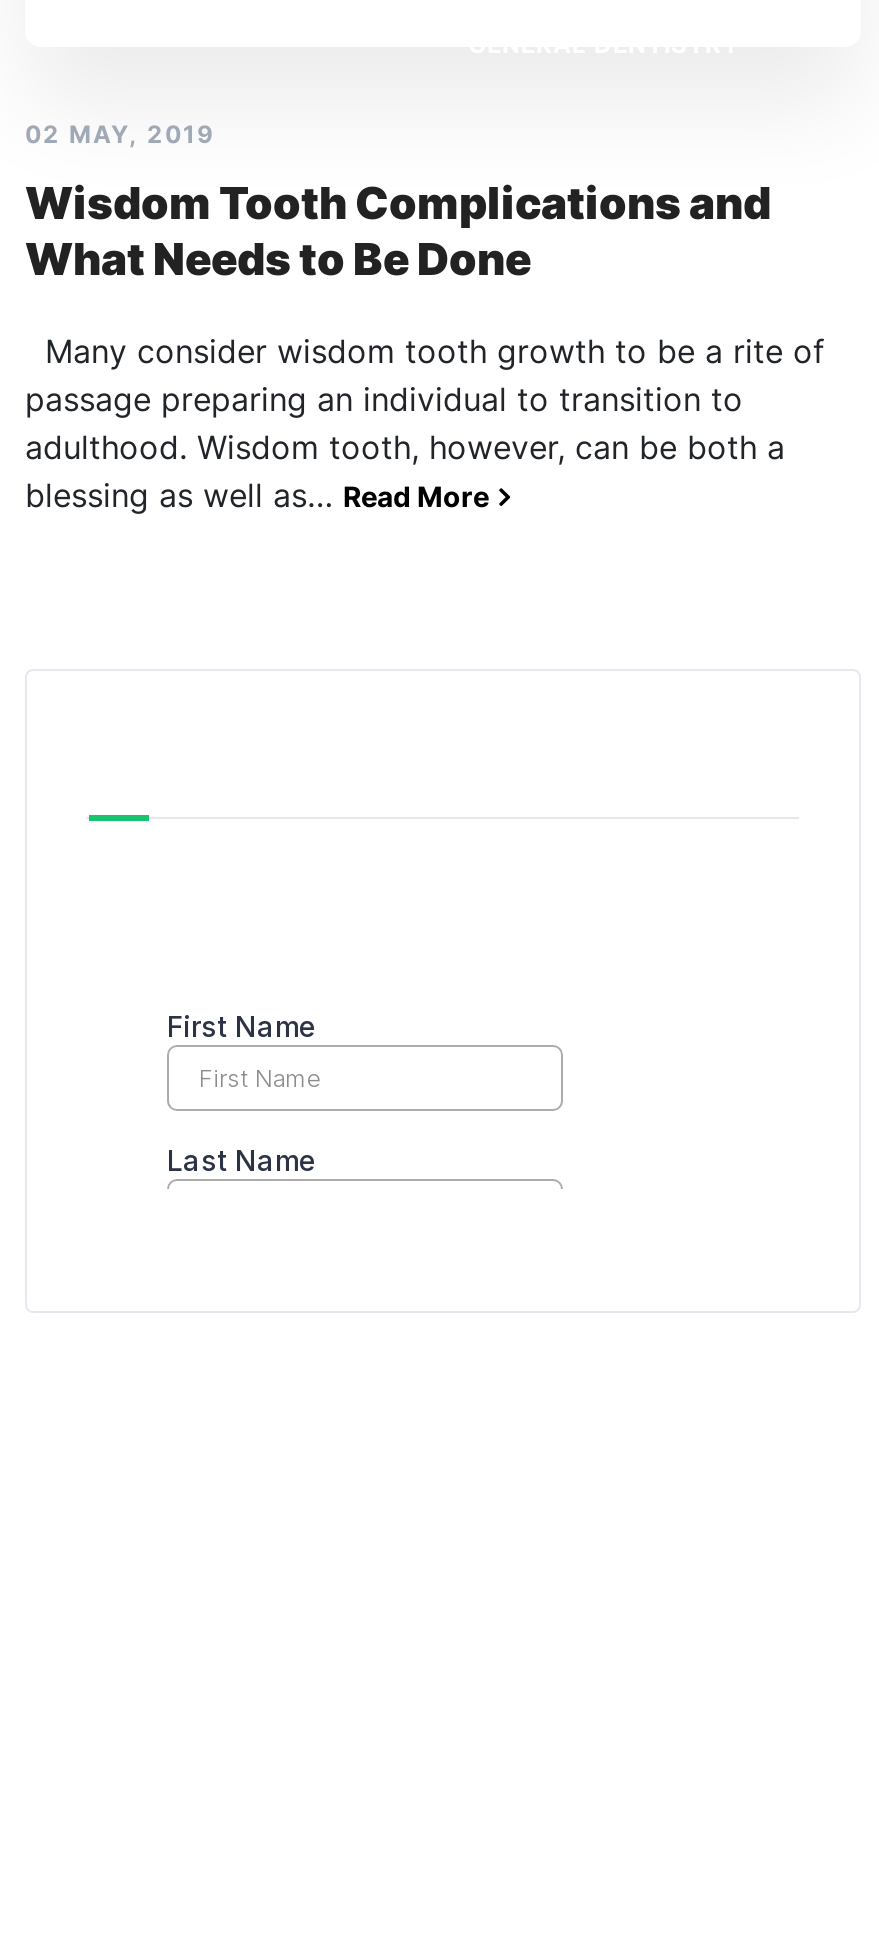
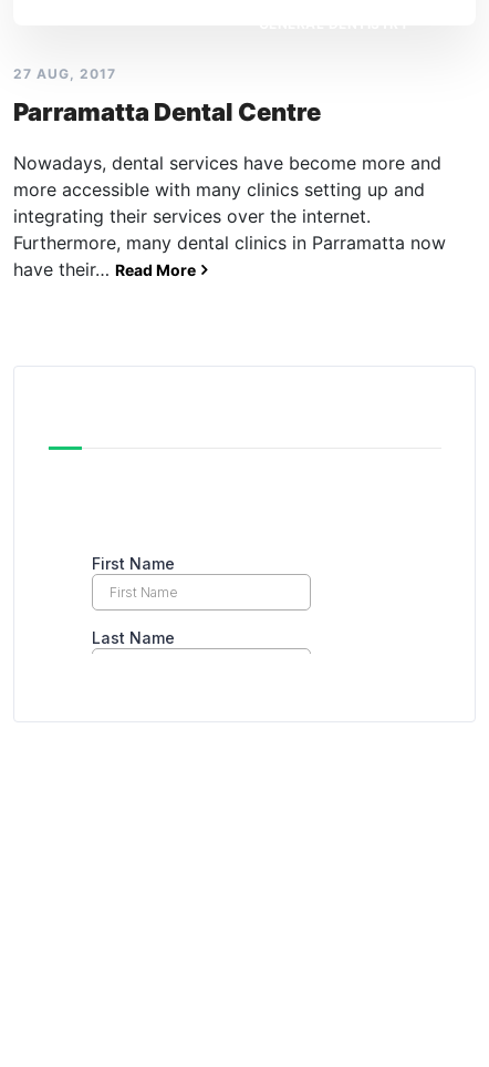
- 02 MAY, 2019
+ 27 AUG, 2017

- Wisdom Tooth Complications and
- What Needs to Be Done
+ Parramatta Dental Centre

- Many consider wisdom tooth growth to be a rite of
- passage preparing an individual to transition to
- adulthood. Wisdom tooth, however, can be both a
- blessing as well as… Read More
+ Nowadays, dental services have become more and
+ more accessible with many clinics setting up and
+ integrating their services over the internet.
+ Furthermore, many dental clinics in Parramatta now
+ have their… Read More
